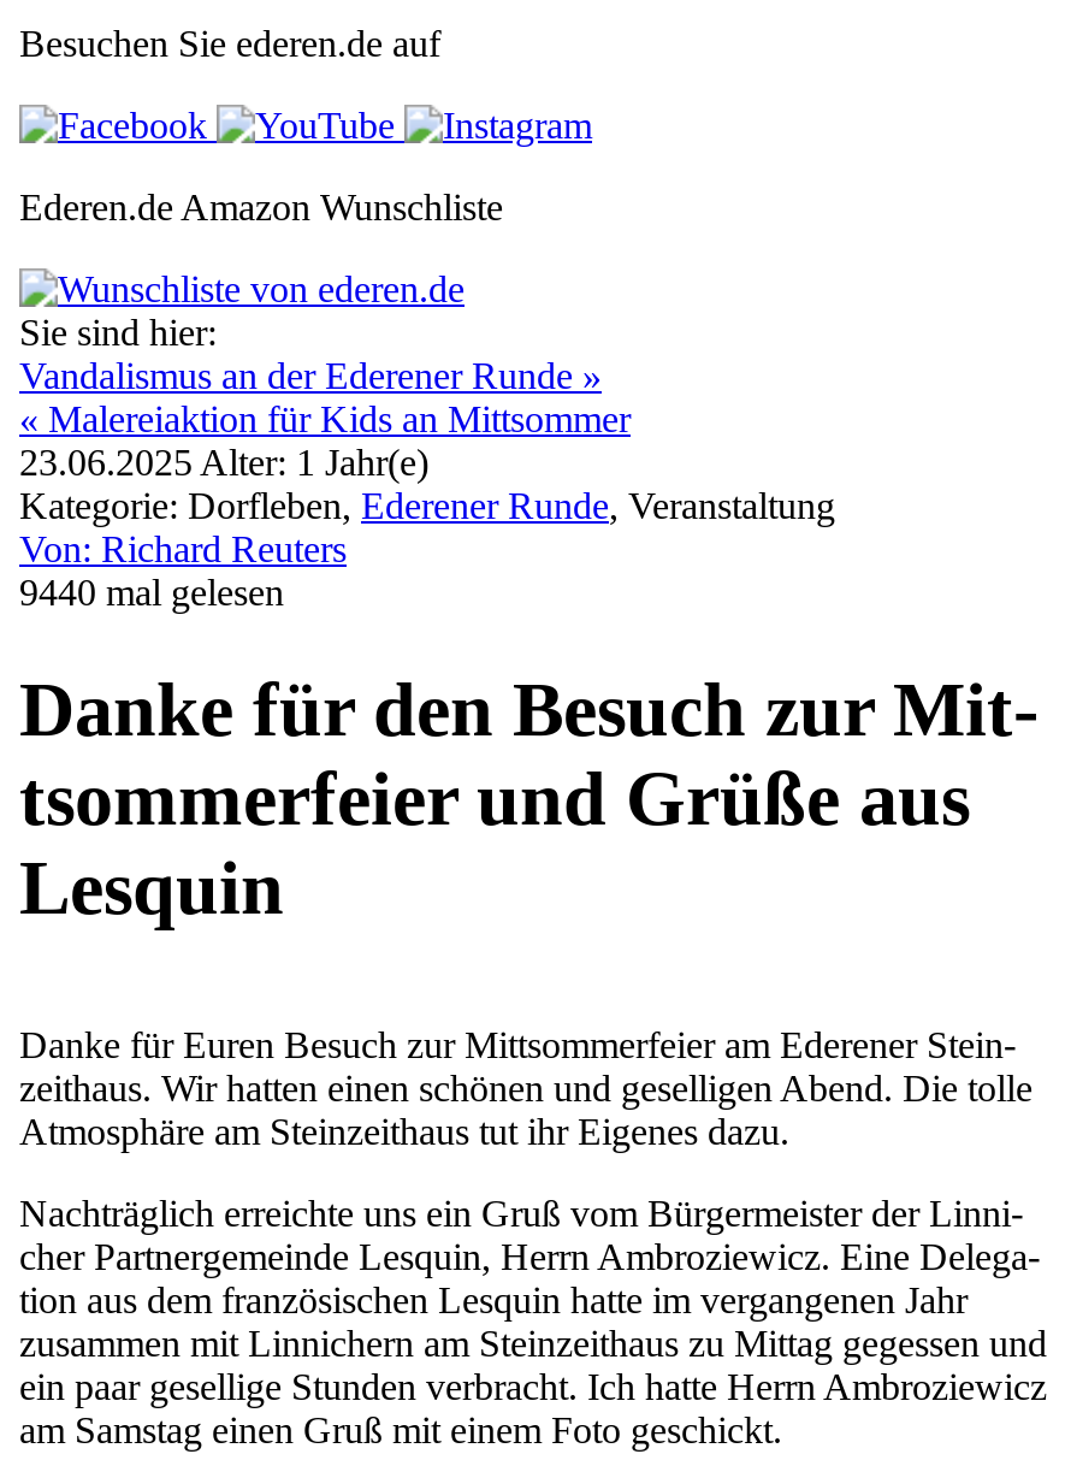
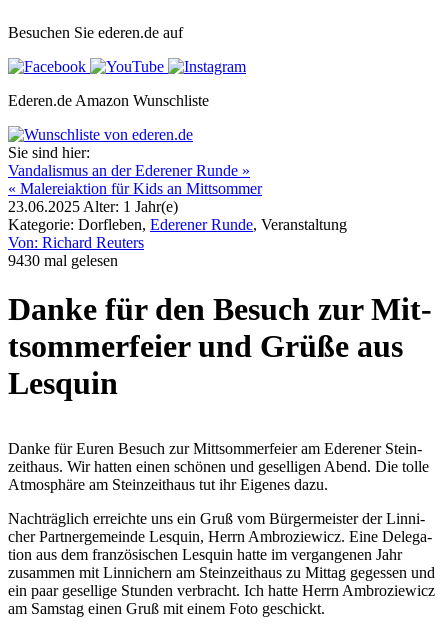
- 9440 mal gelesen
+ 9430 mal gelesen
